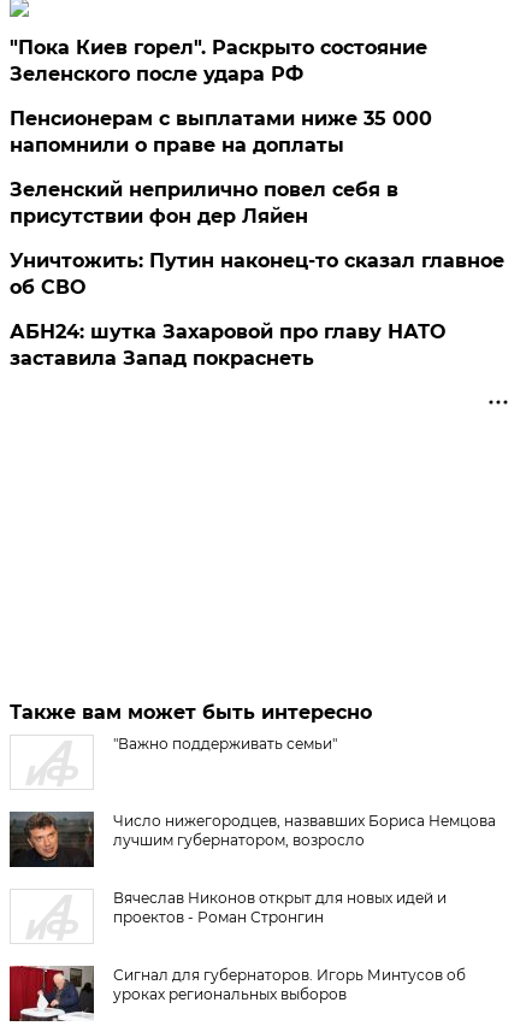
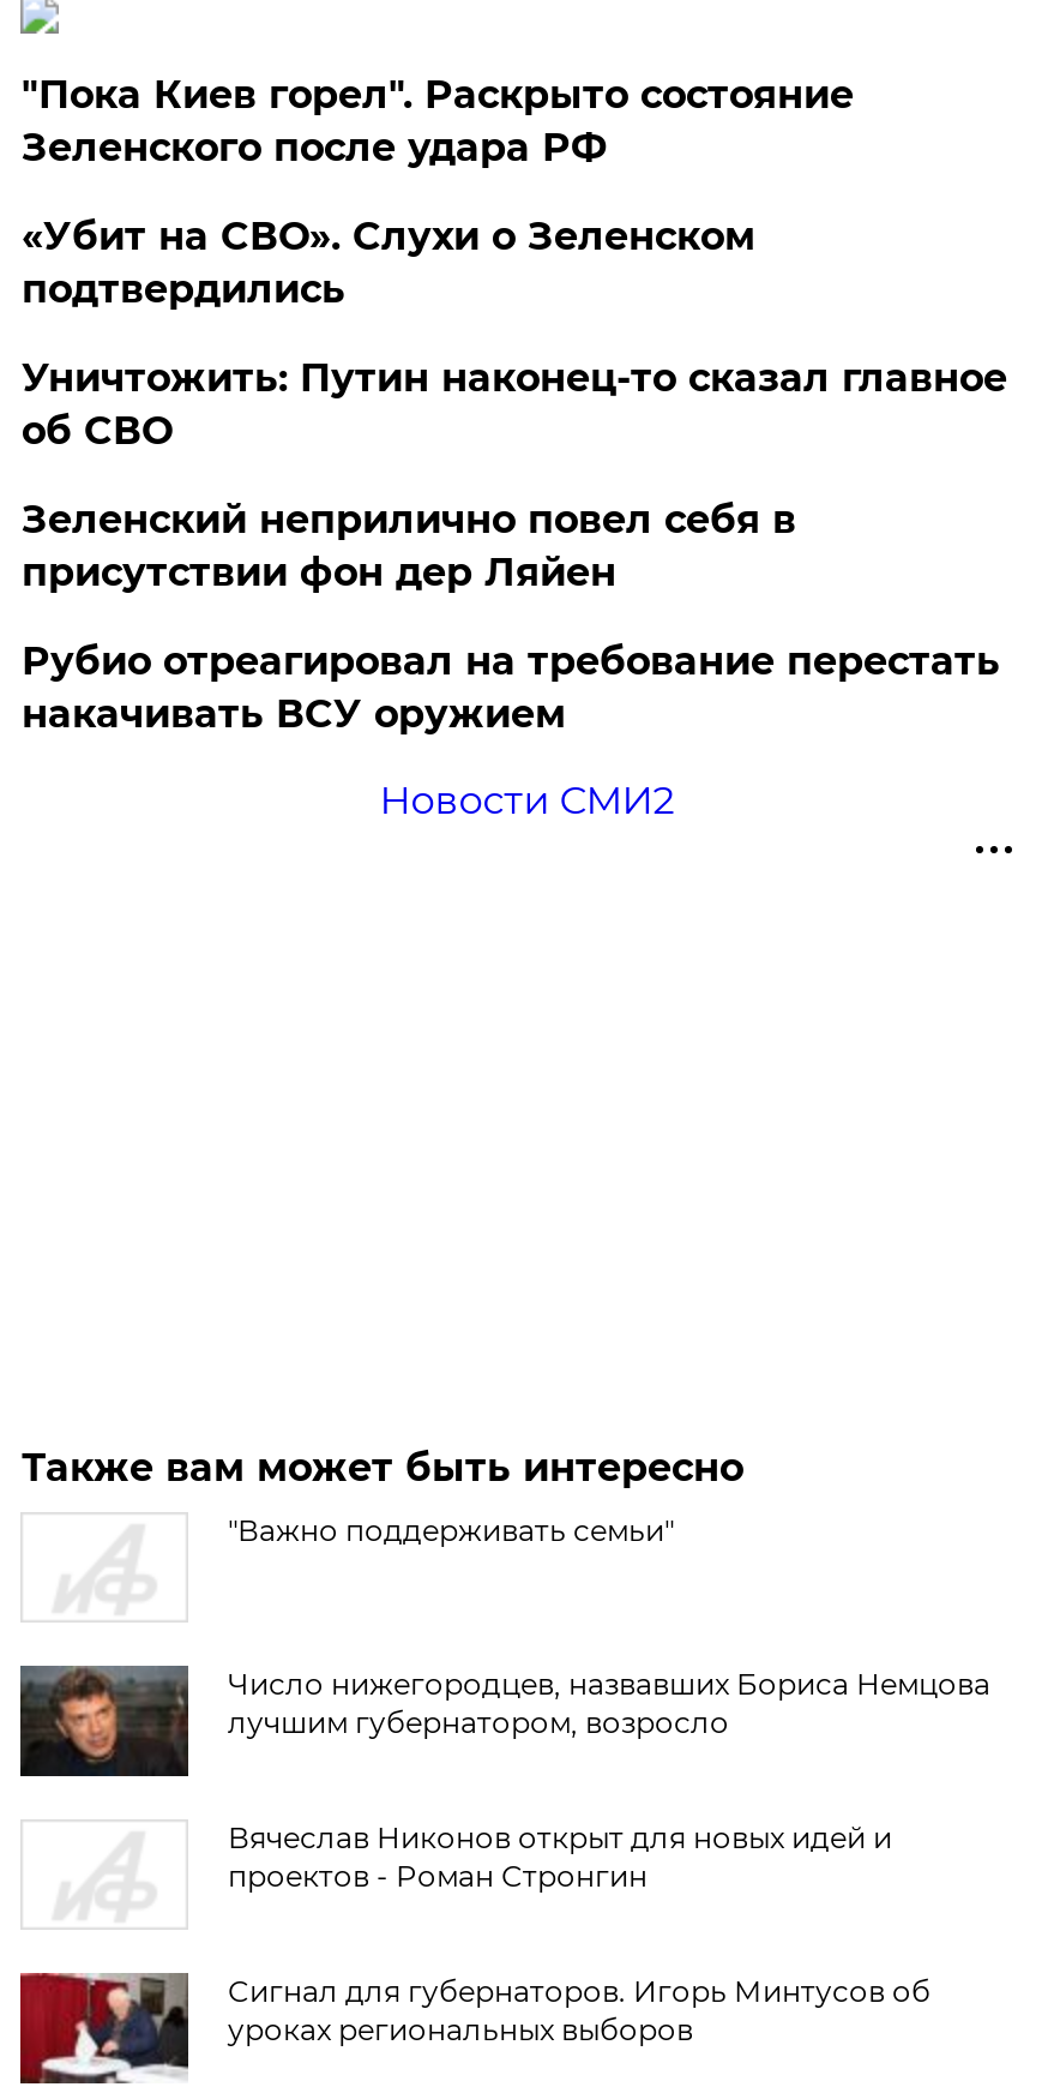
- Пенсионерам с выплатами ниже 35 000
- напомнили о праве на доплаты
+ «Убит на СВО». Слухи о Зеленском
+ подтвердились

moved down: Зеленский неприлично повел cебя в | присутствии фон дер Ляйен

+ Рубио отреагировал на требование перестать
+ накачивать ВСУ оружием

moved up: Уничтожить: Путин наконец-то сказал главное | об СВО

- АБН24: шутка Захаровой про главу НАТО
- заставила Запад покраснеть
+ Новости СМИ2
